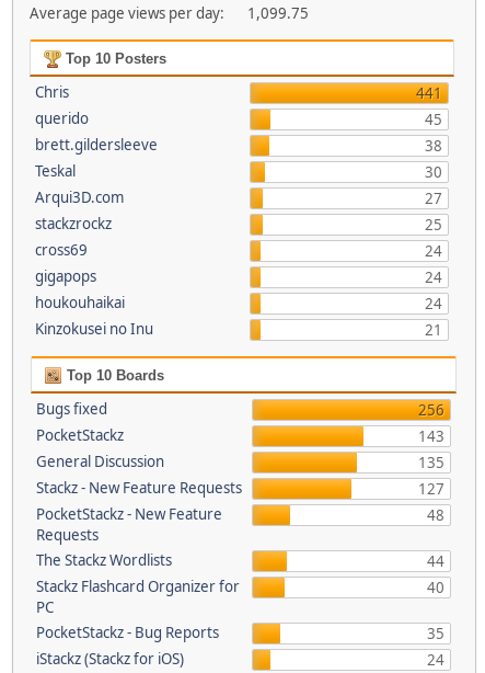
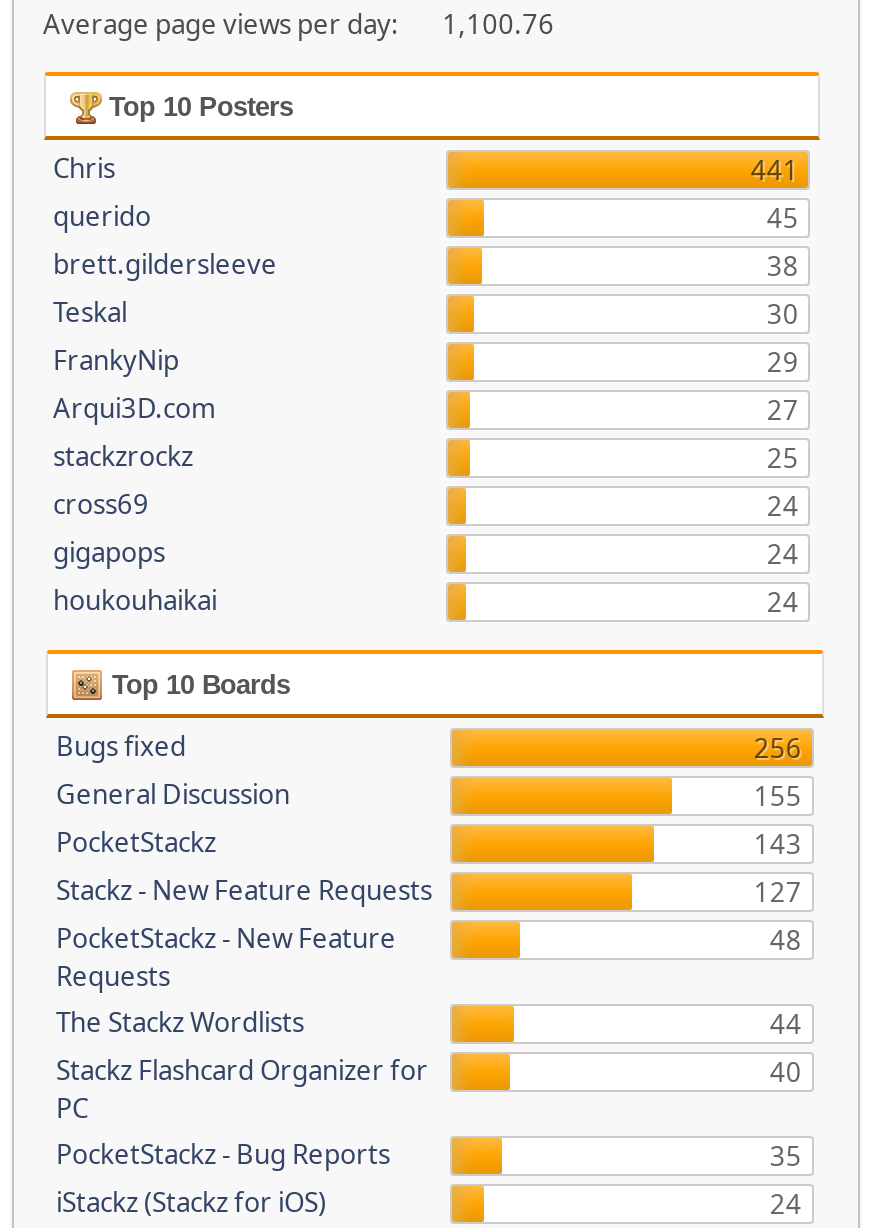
- Average page views per day: 1,099.75
+ Average page views per day: 1,100.76

+ FrankyNip
+ 29

moved down: Arqui3D.com | 27 | stackzrockz | ... | houkouhaikai | 24

- Kinzokusei no Inu
- 21

moved down: PocketStackz | 143

+ 155

moved up: General Discussion

- 135
